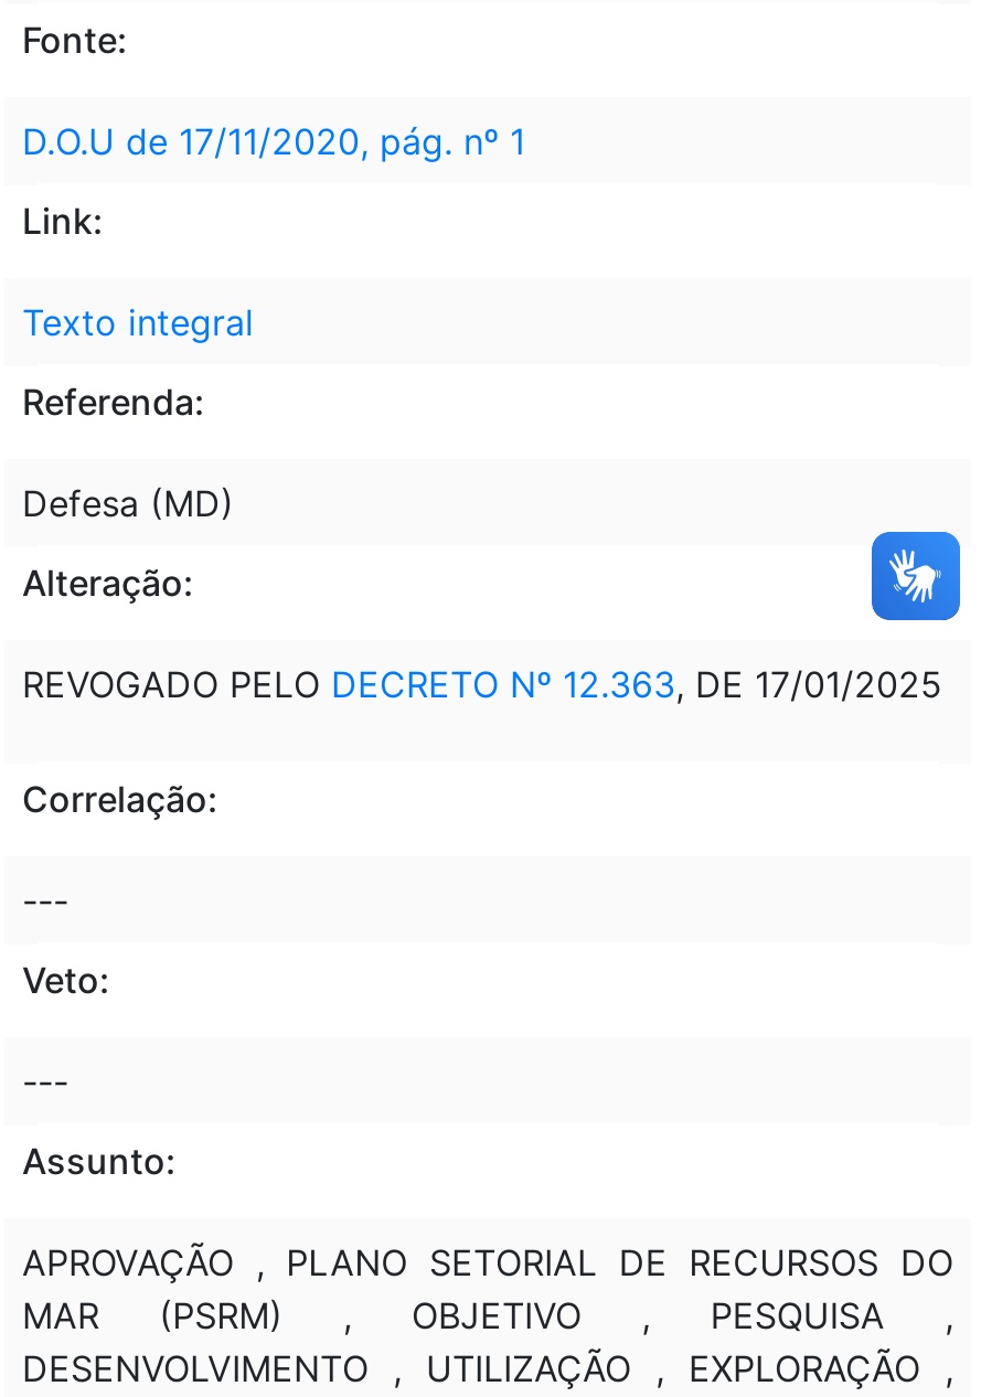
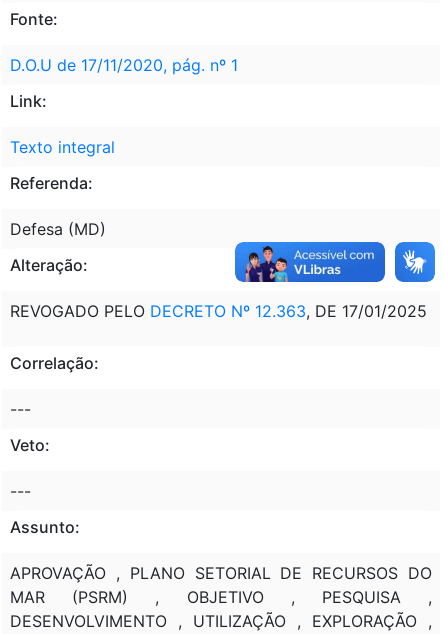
+ [image]
